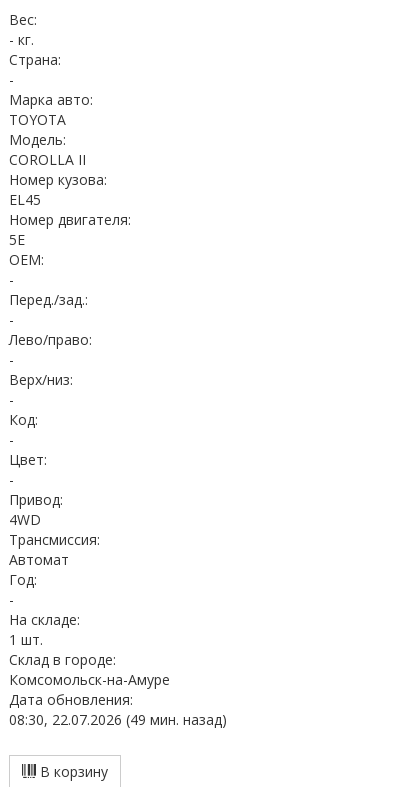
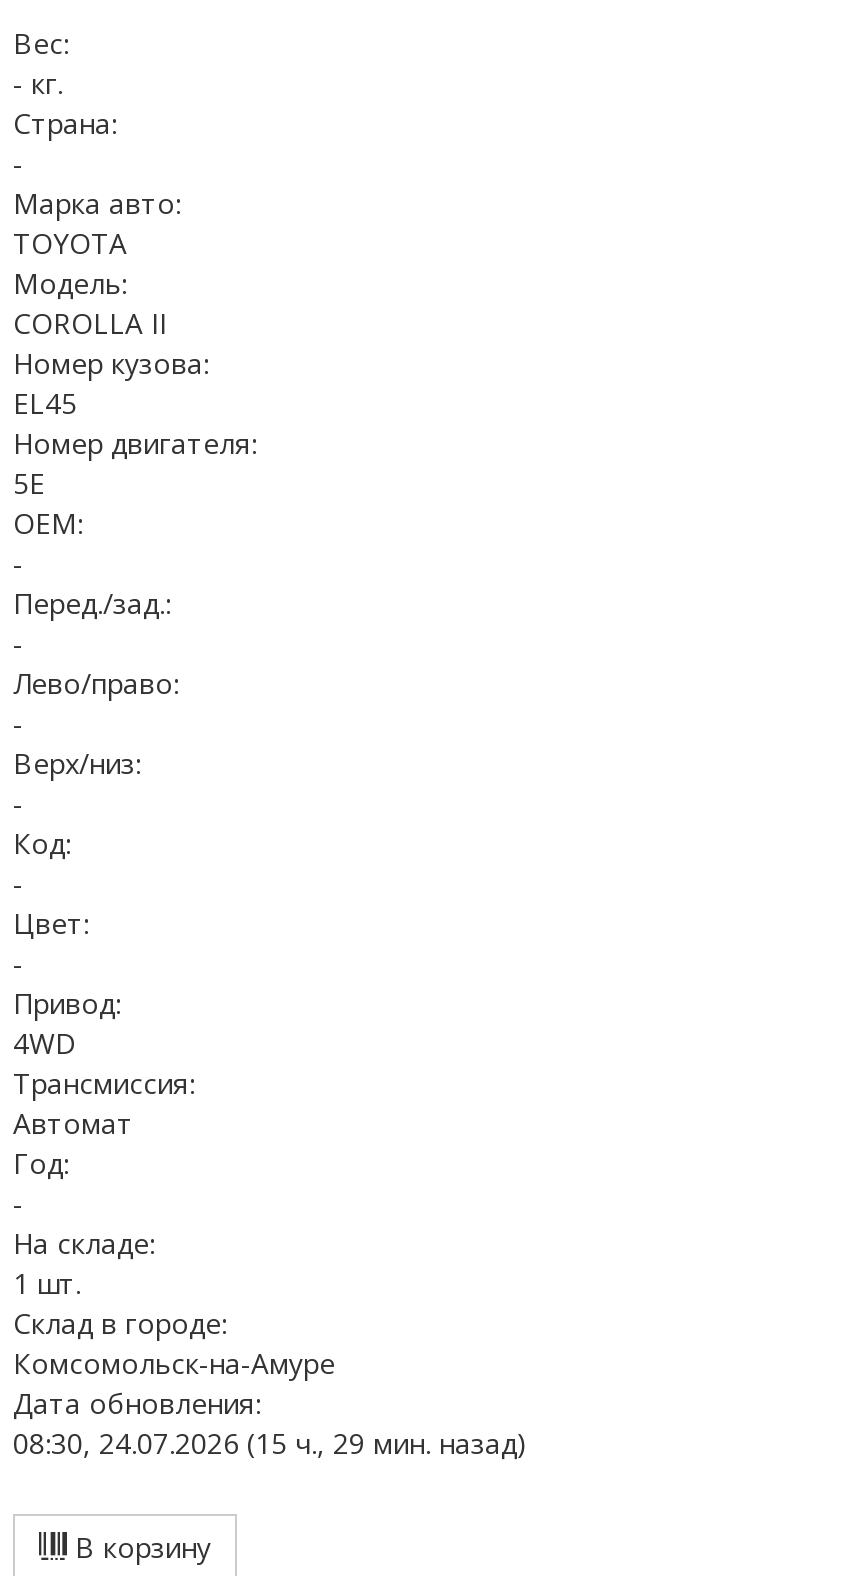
- 08:30, 22.07.2026 (49 мин. назад)
+ 08:30, 24.07.2026 (15 ч., 29 мин. назад)
